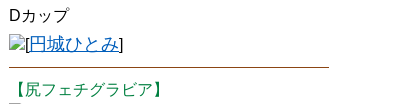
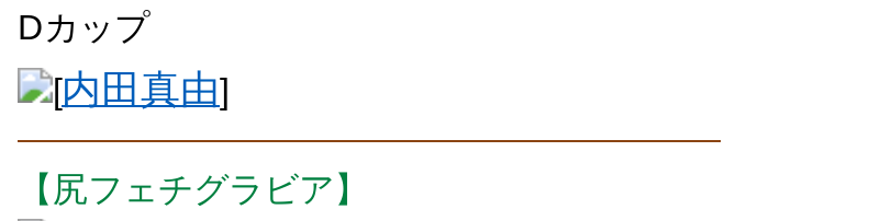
- [円城ひとみ]
+ [内田真由]
